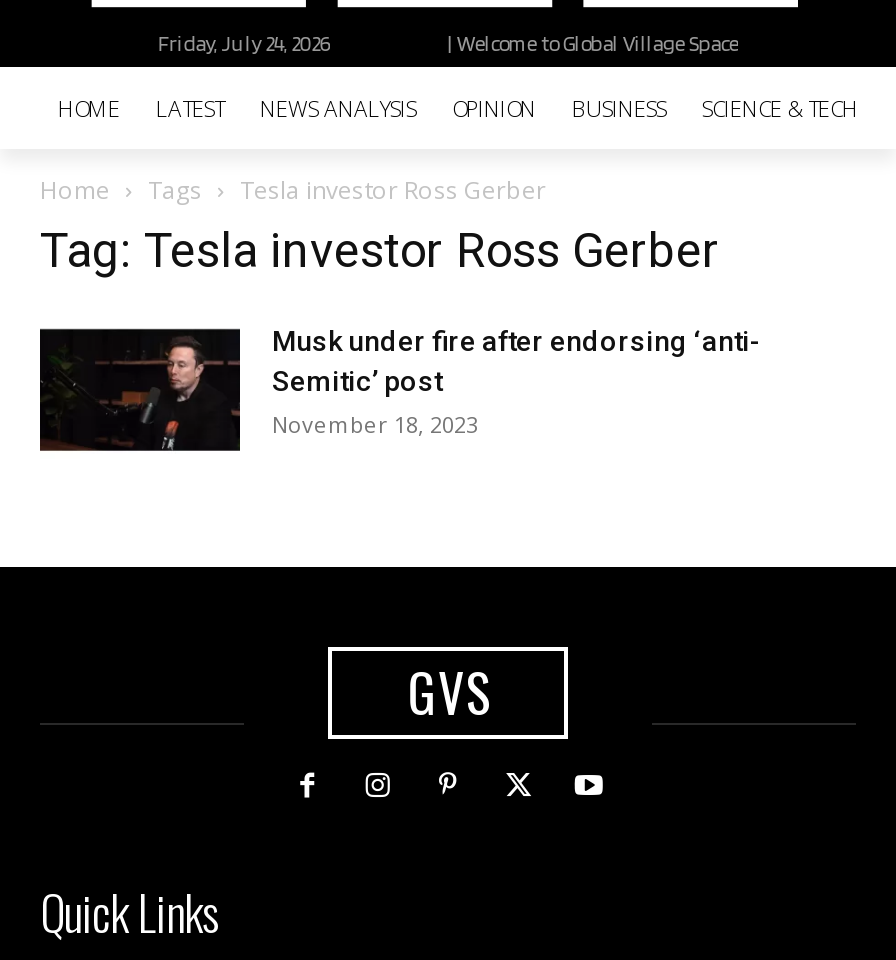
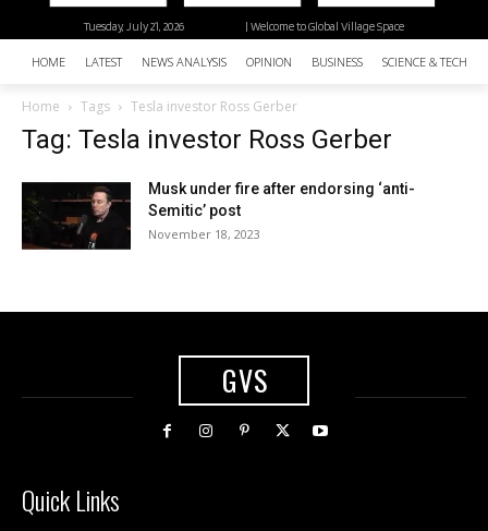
- Friday, July 24, 2026
+ Tuesday, July 21, 2026
